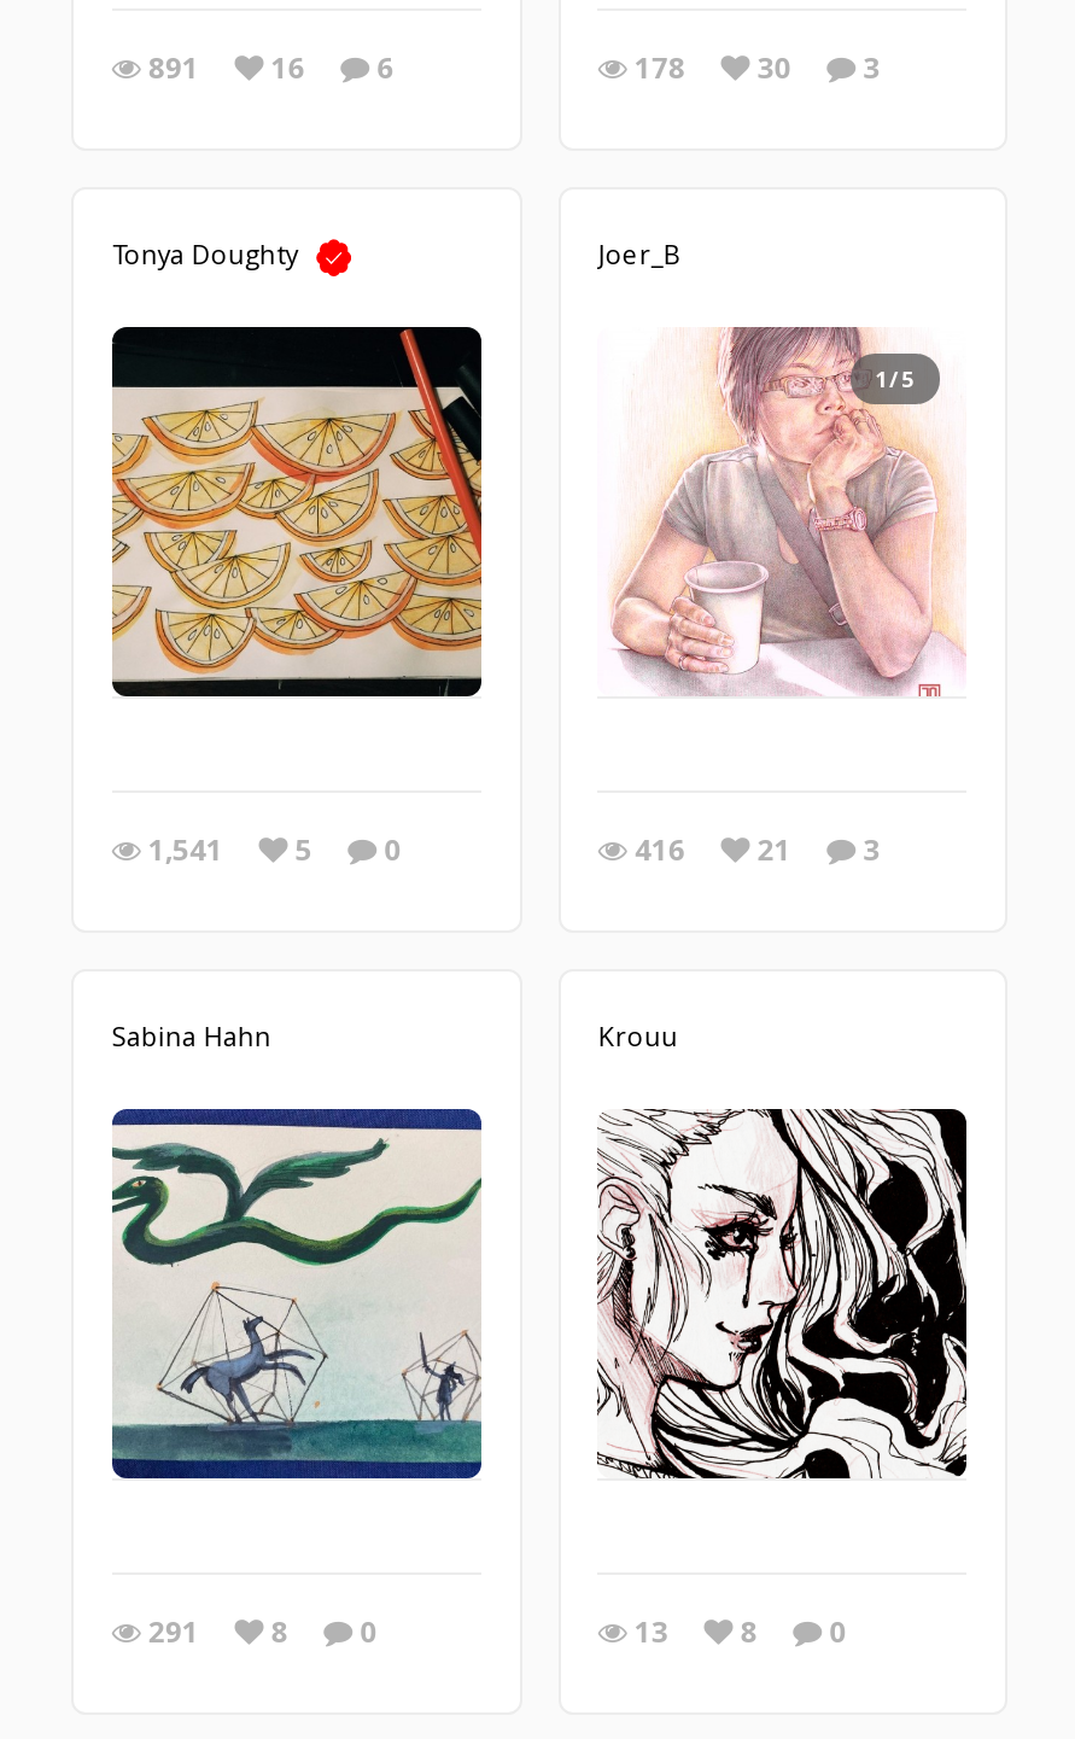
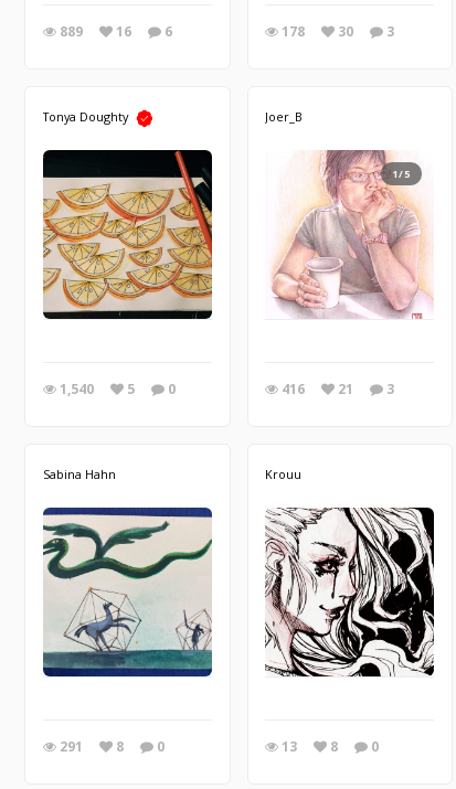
- 891 16 6
+ 889 16 6

- 1,541 5 0
+ 1,540 5 0
